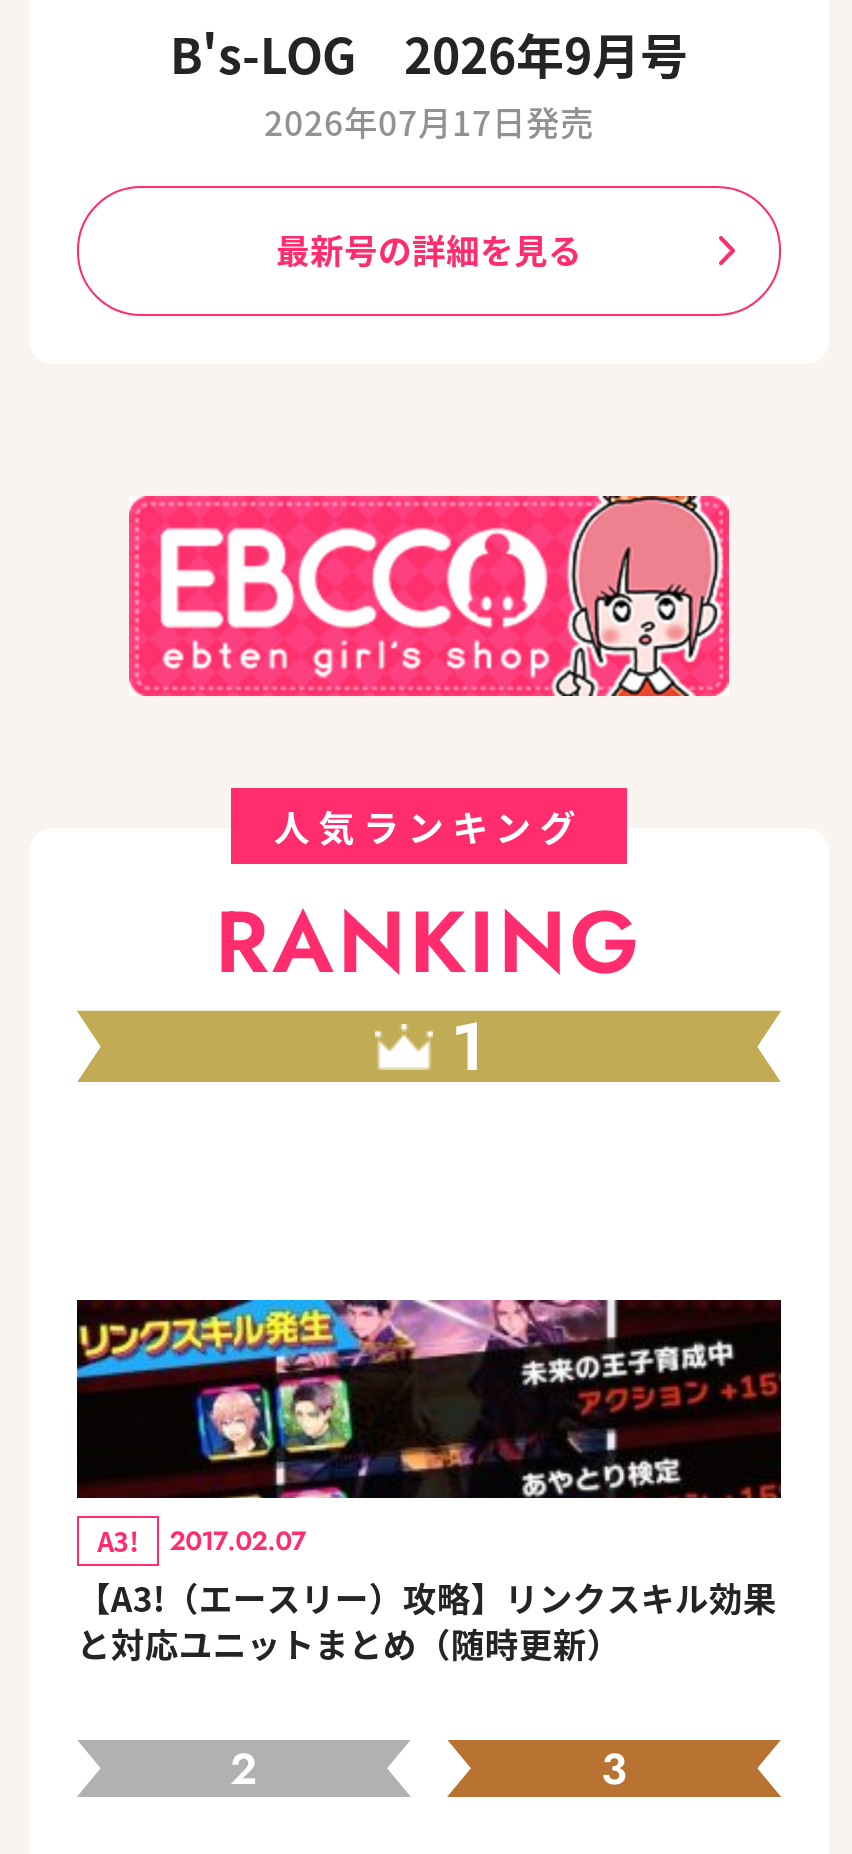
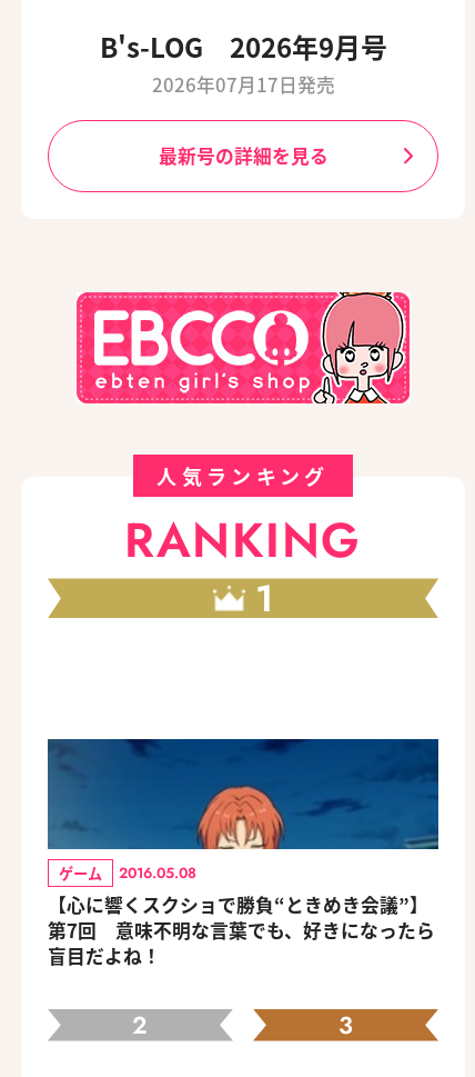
- [image]
- A3!
- 2017.02.07
- 【A3!（エースリー）攻略】リンクスキル効果
- と対応ユニットまとめ（随時更新）
+ [image]
+ ゲーム
+ 2016.05.08
+ 【心に響くスクショで勝負“ときめき会議”】
+ 第7回 意味不明な言葉でも、好きになったら
+ 盲目だよね！
